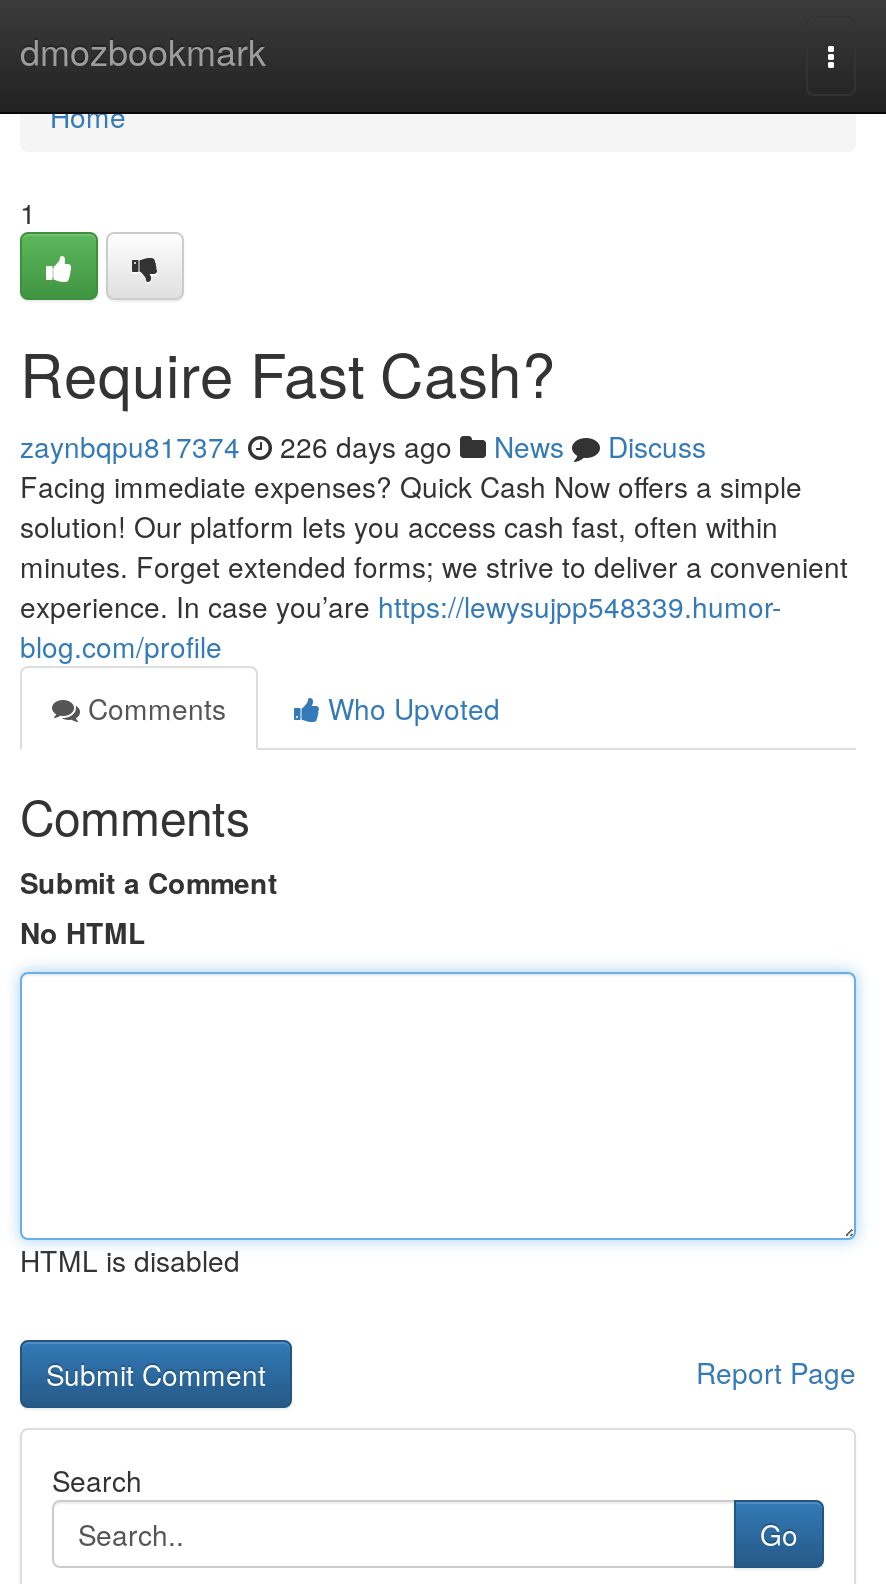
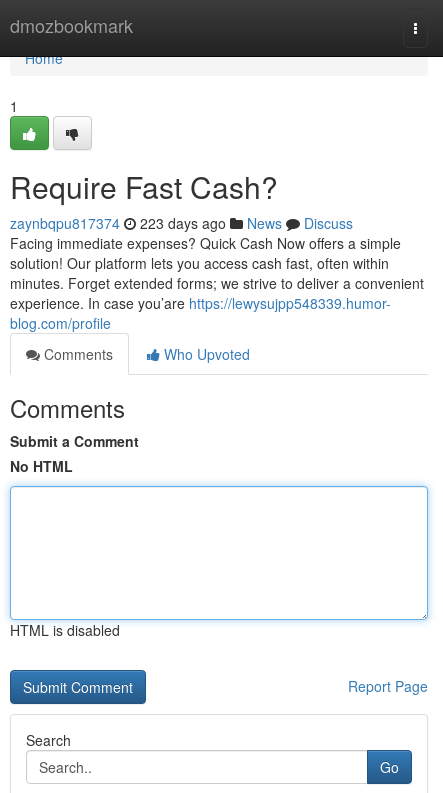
- zaynbqpu817374 226 days ago News Discuss
+ zaynbqpu817374 223 days ago News Discuss
